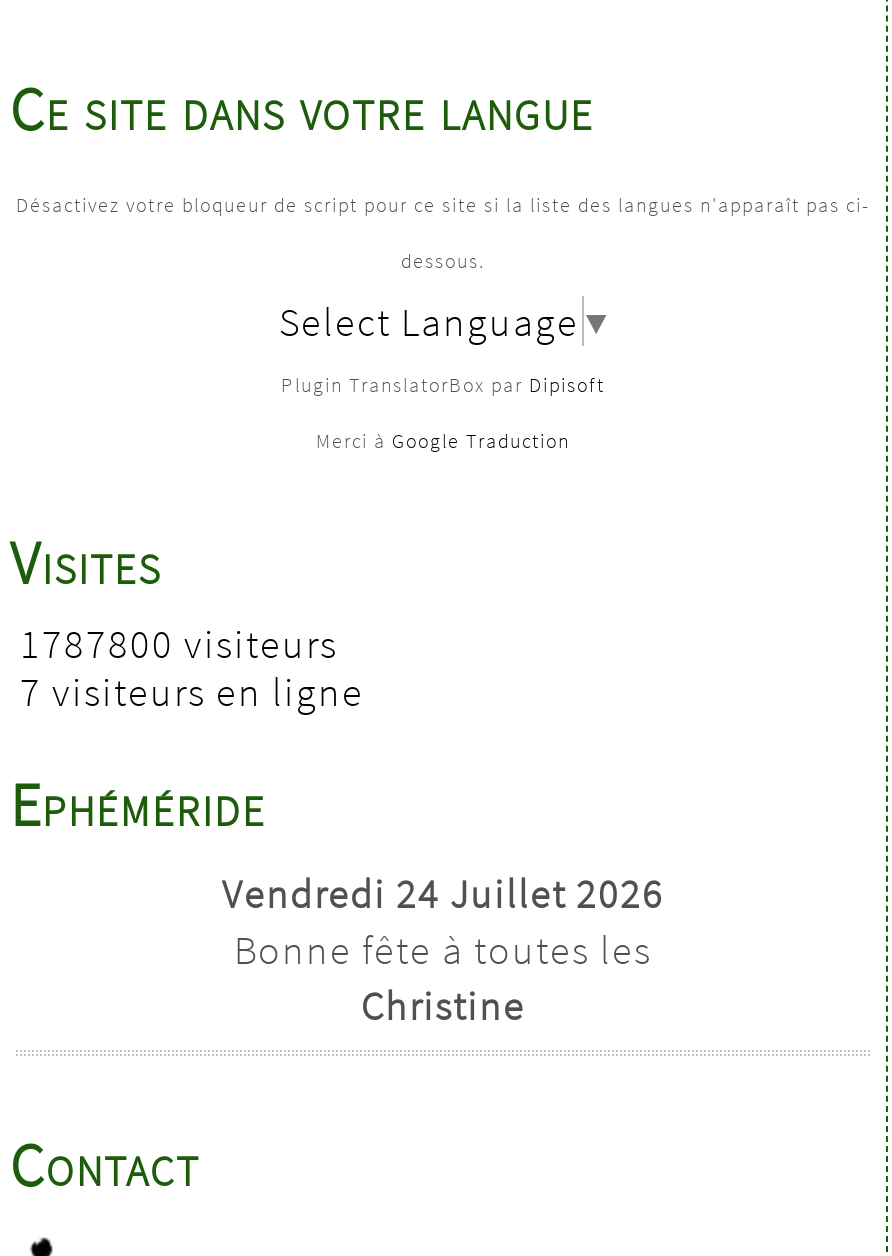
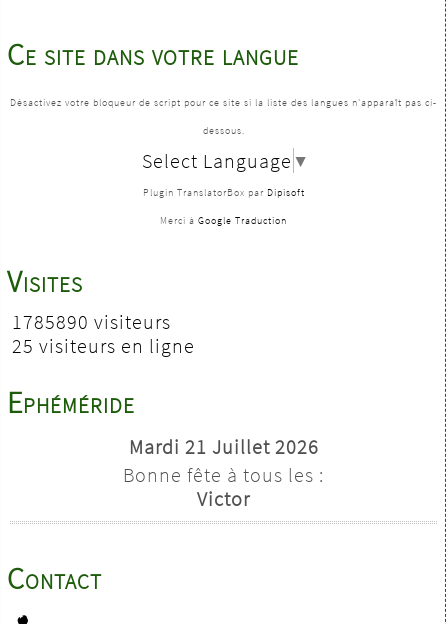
- 1787800 visiteurs
+ 1785890 visiteurs

- 7 visiteurs en ligne
+ 25 visiteurs en ligne

- Vendredi 24 Juillet 2026
- Bonne fête à toutes les
- Christine
+ Mardi 21 Juillet 2026
+ Bonne fête à tous les :
+ Victor
